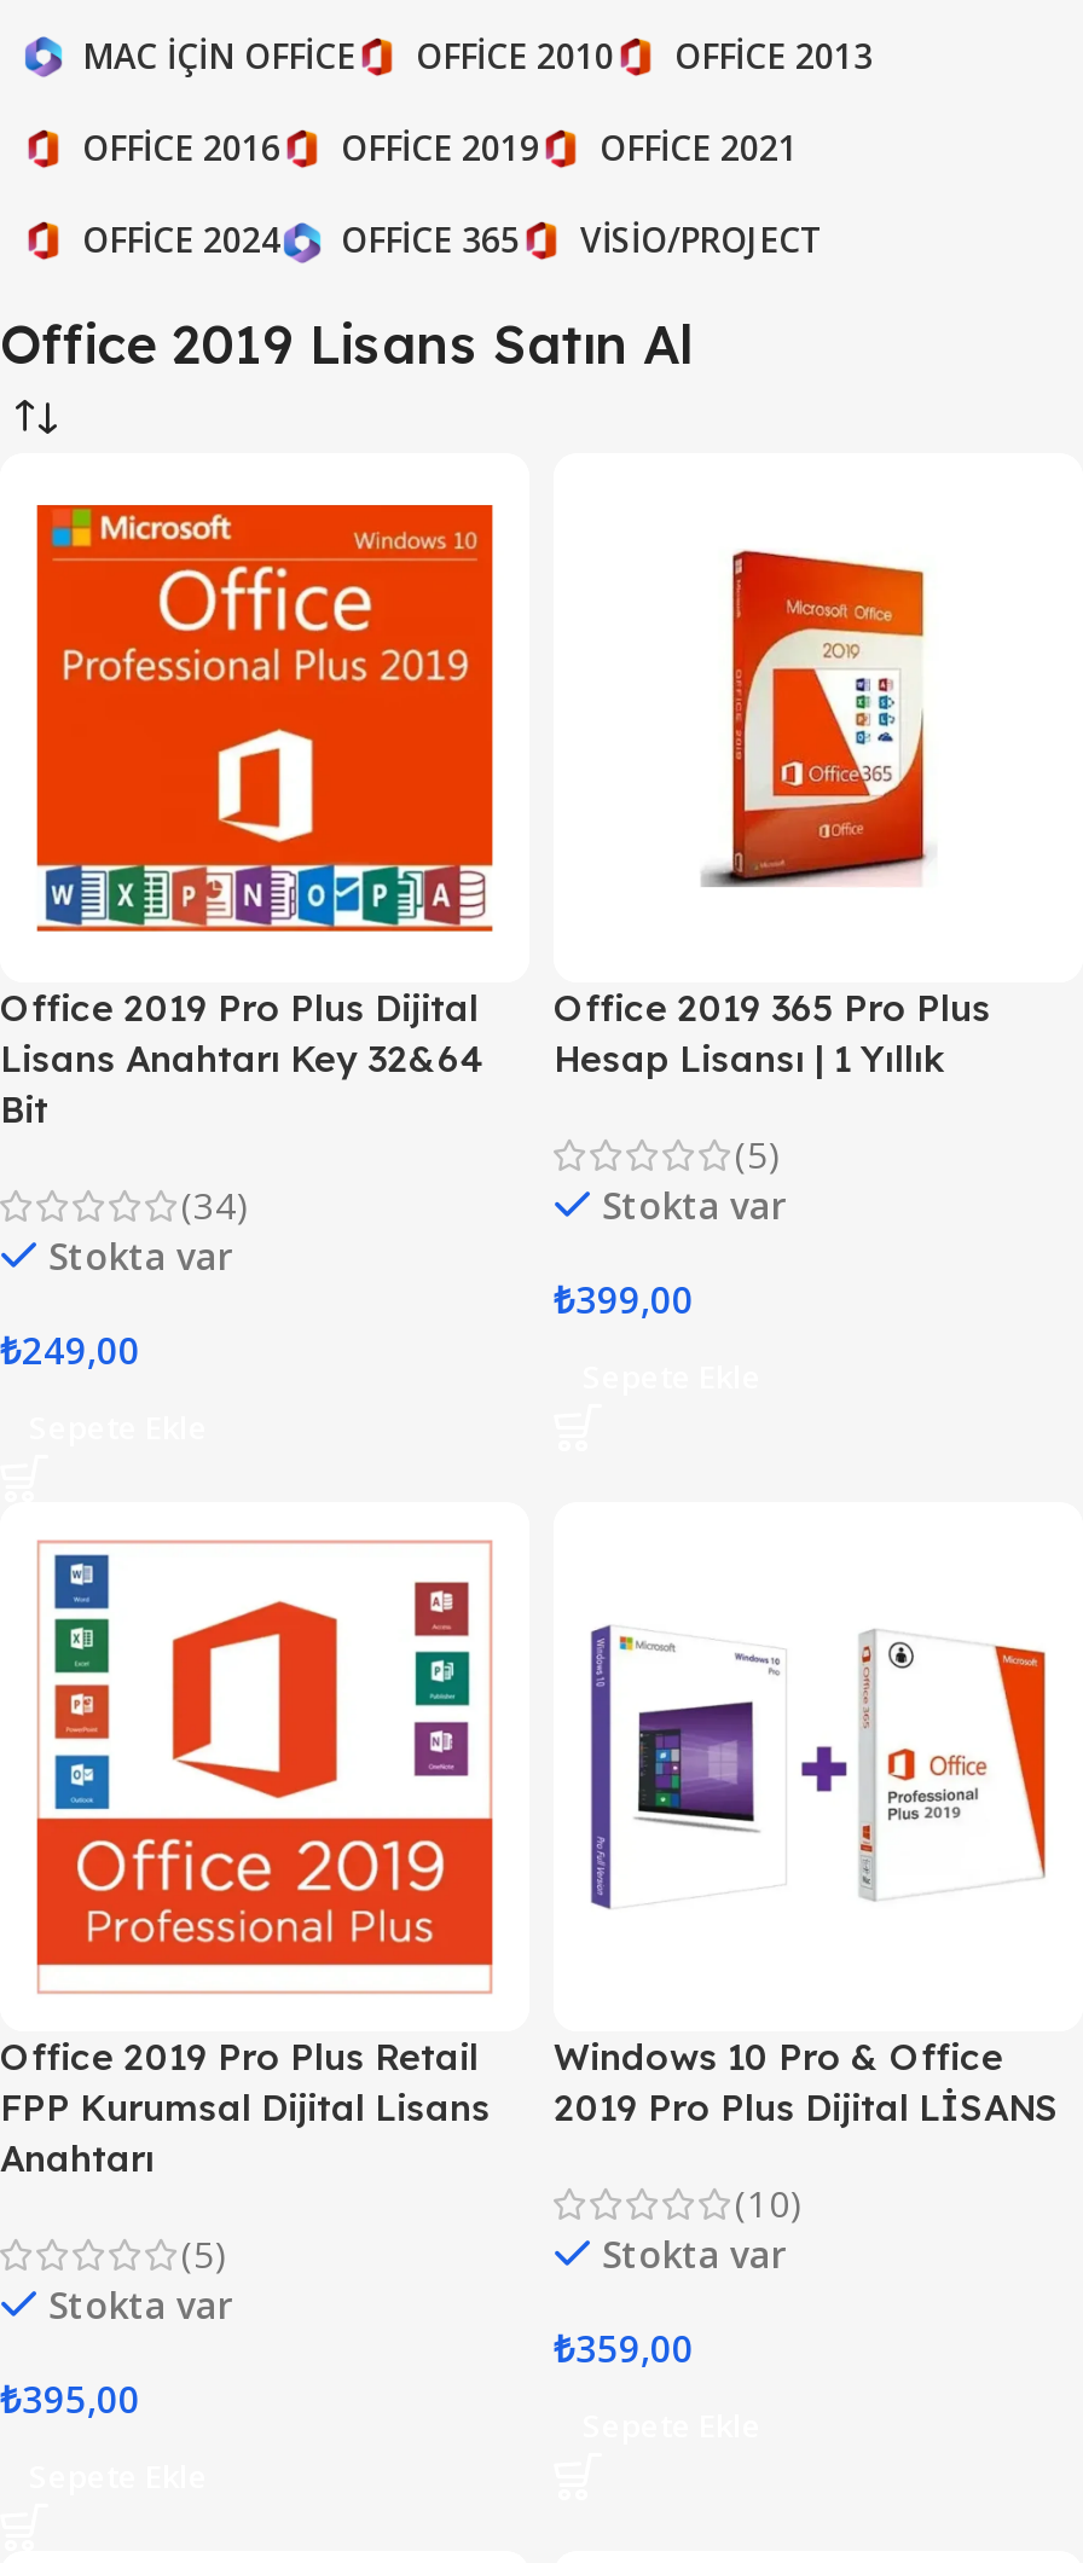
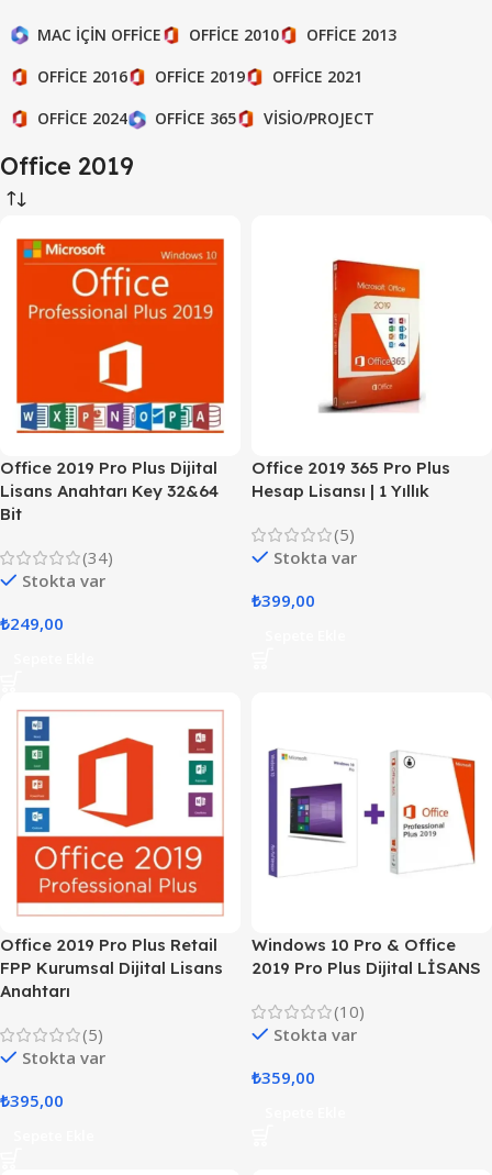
- Office 2019 Lisans Satın Al
+ Office 2019
